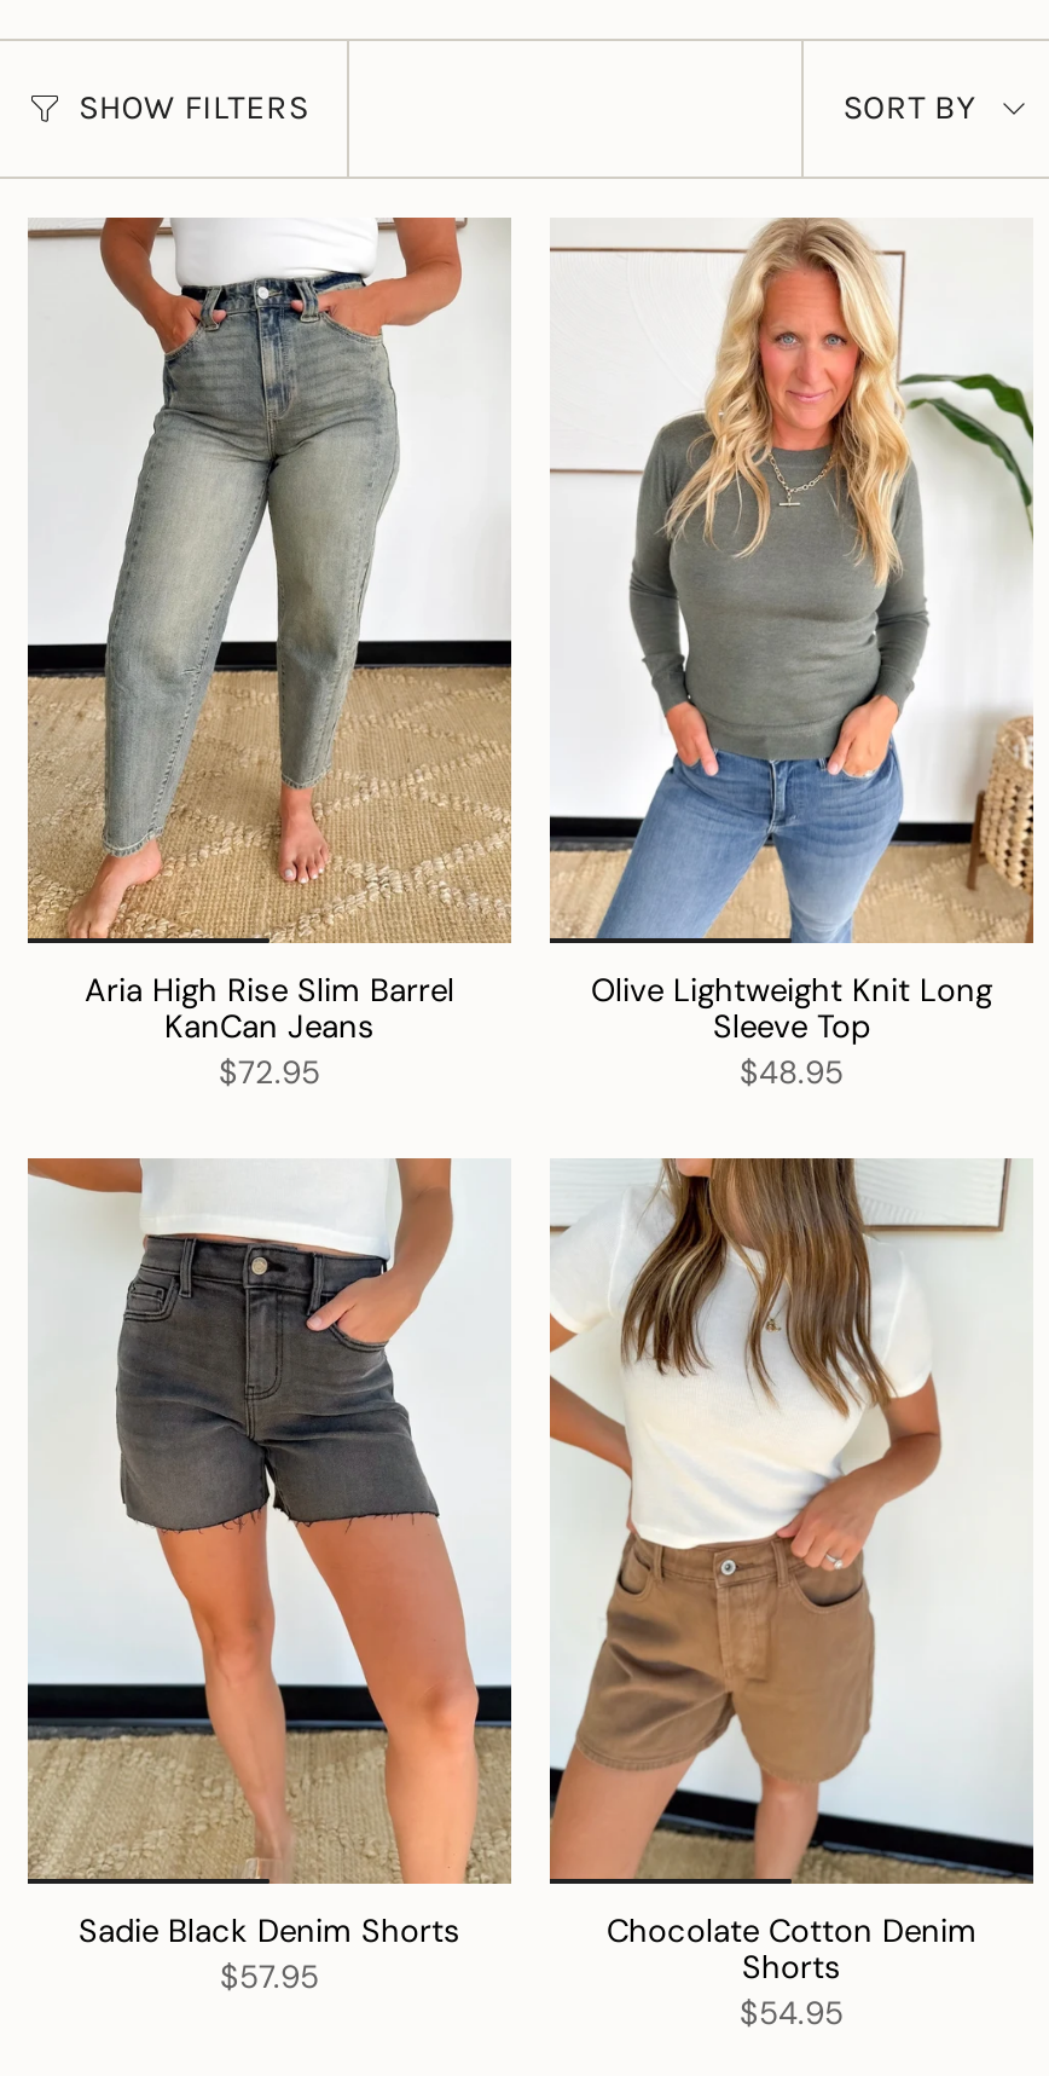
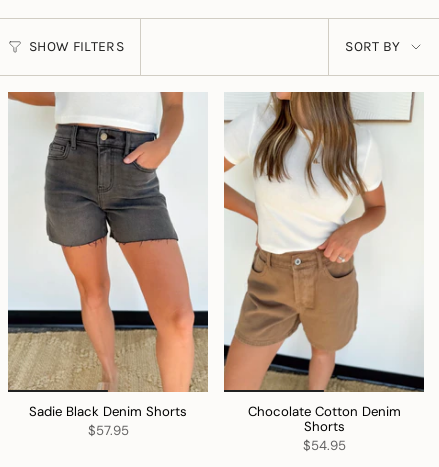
- [image]
- Aria High Rise Slim Barrel
- KanCan Jeans
- $72.95

- [image]
- Olive Lightweight Knit Long
- Sleeve Top
- $48.95
